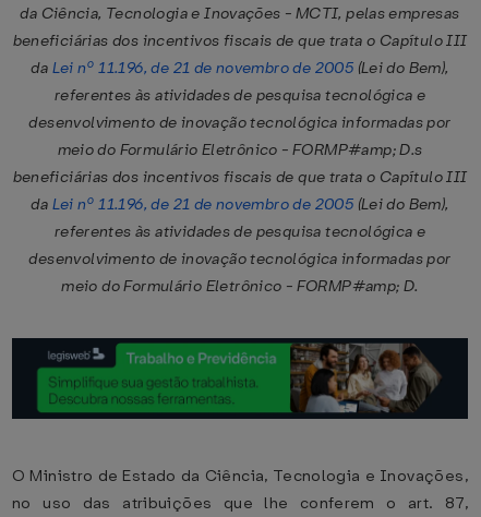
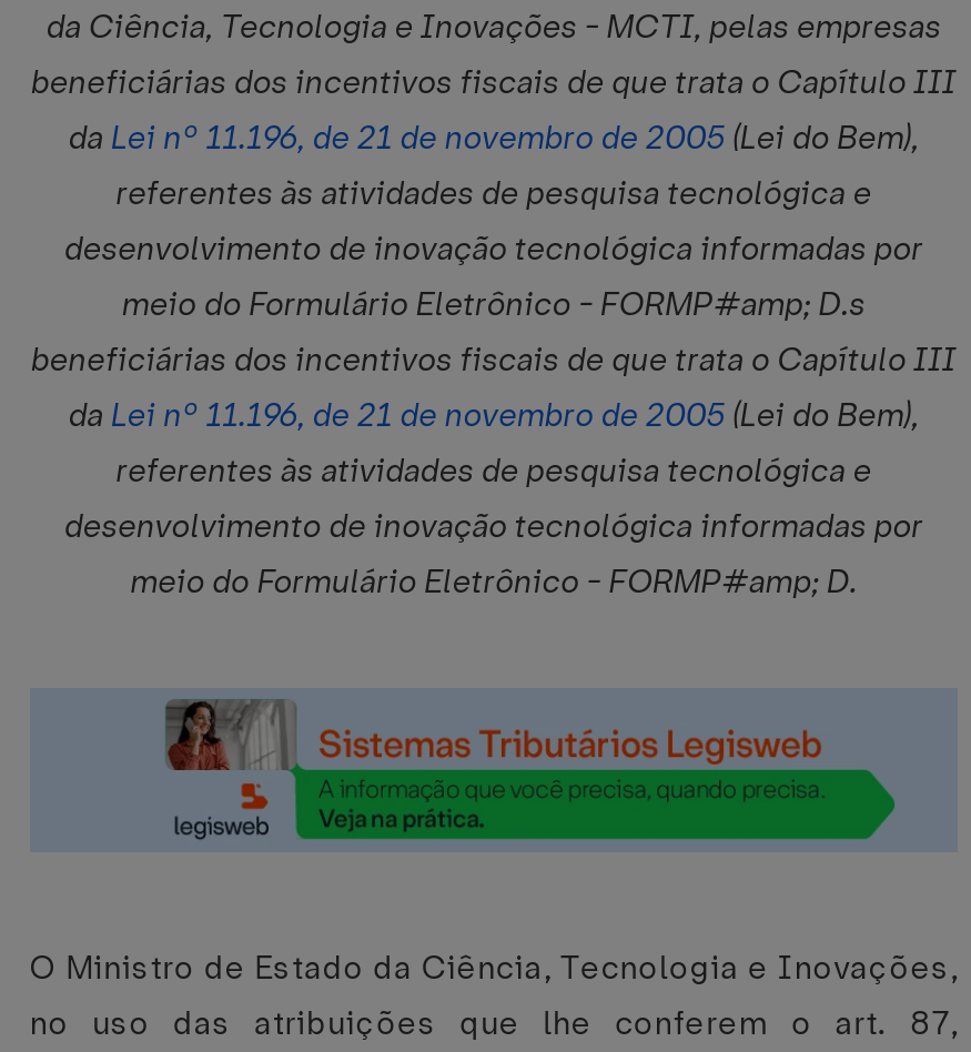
- [image]
+ [image]
